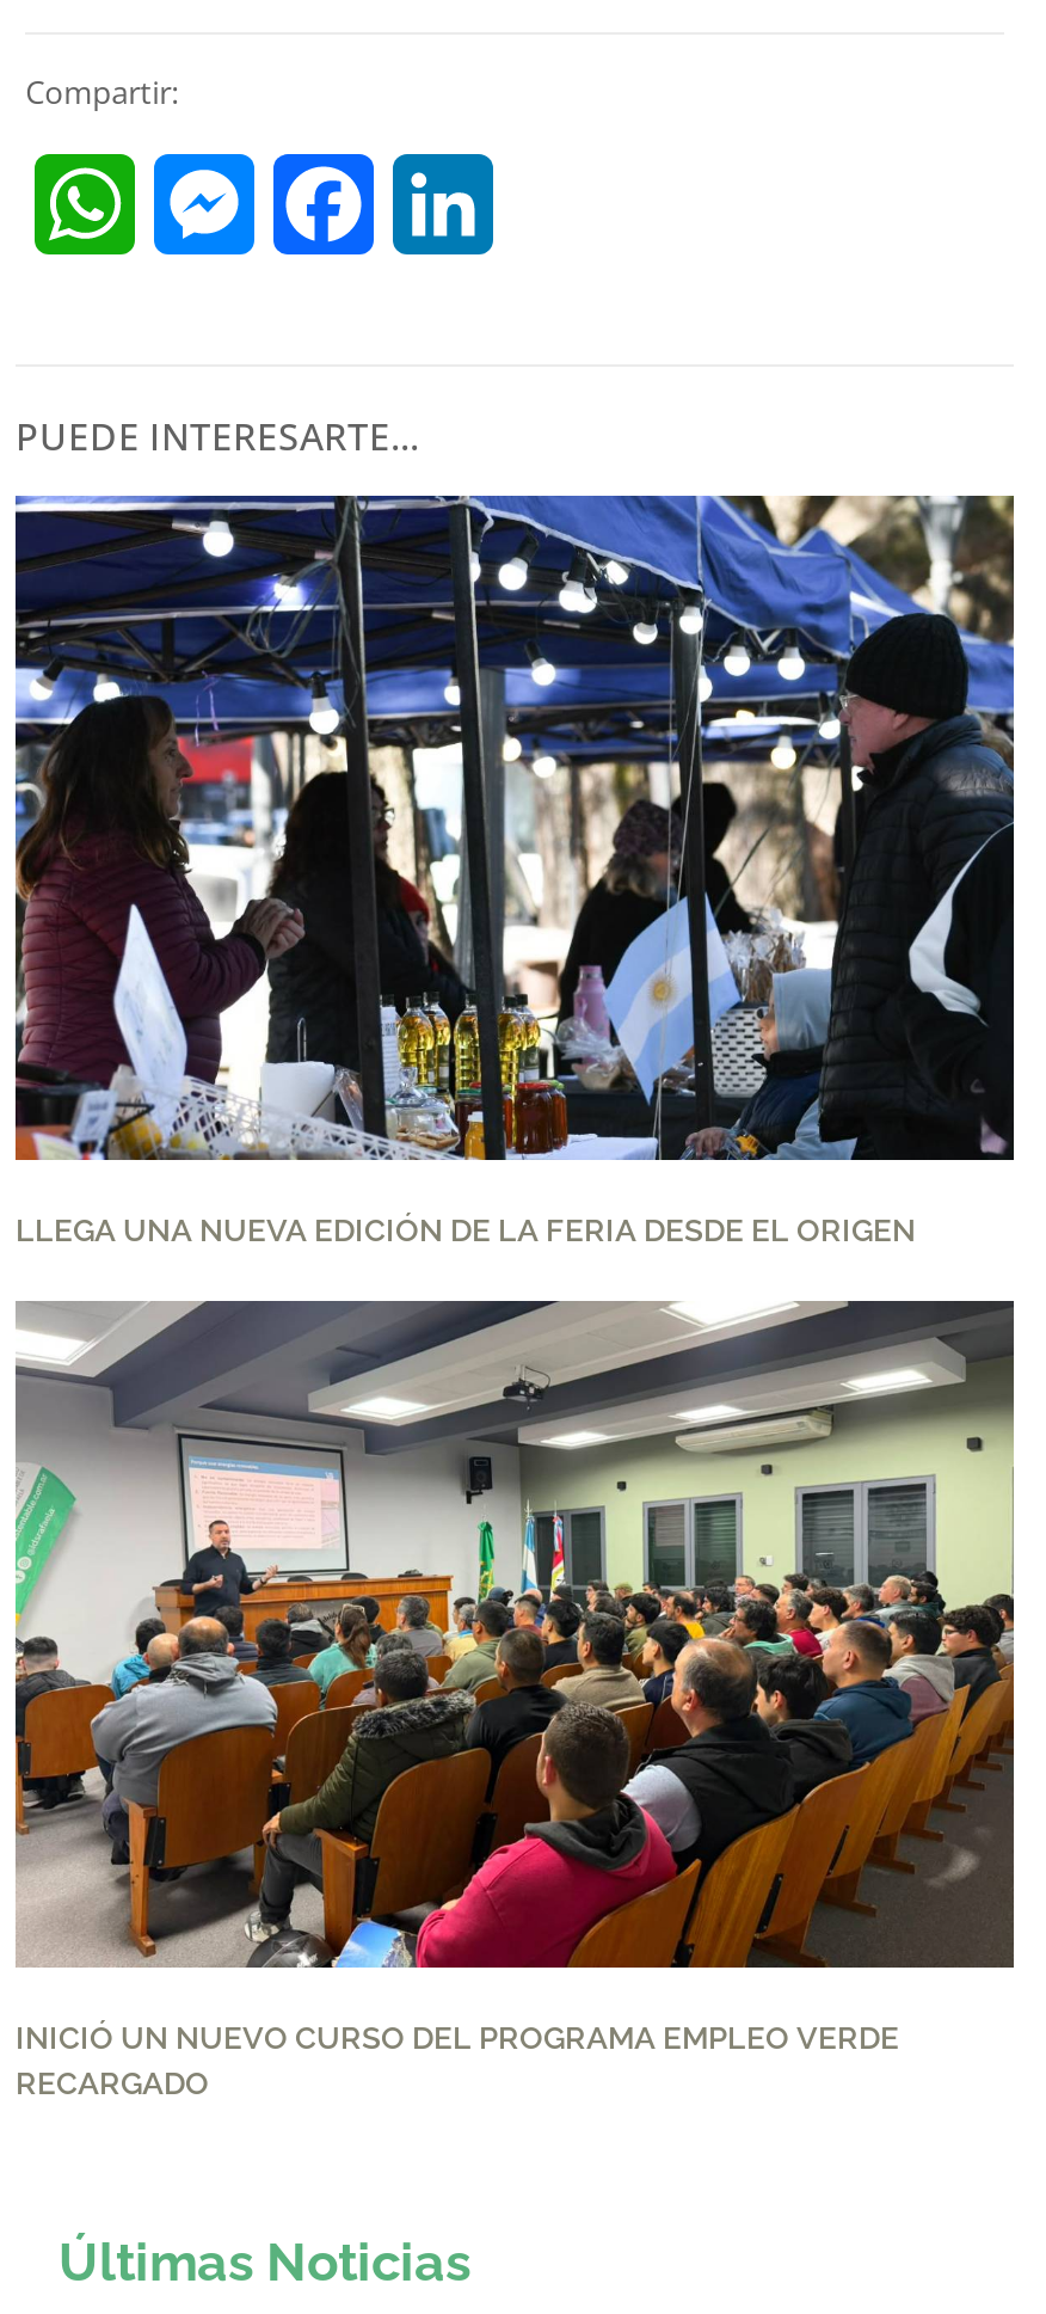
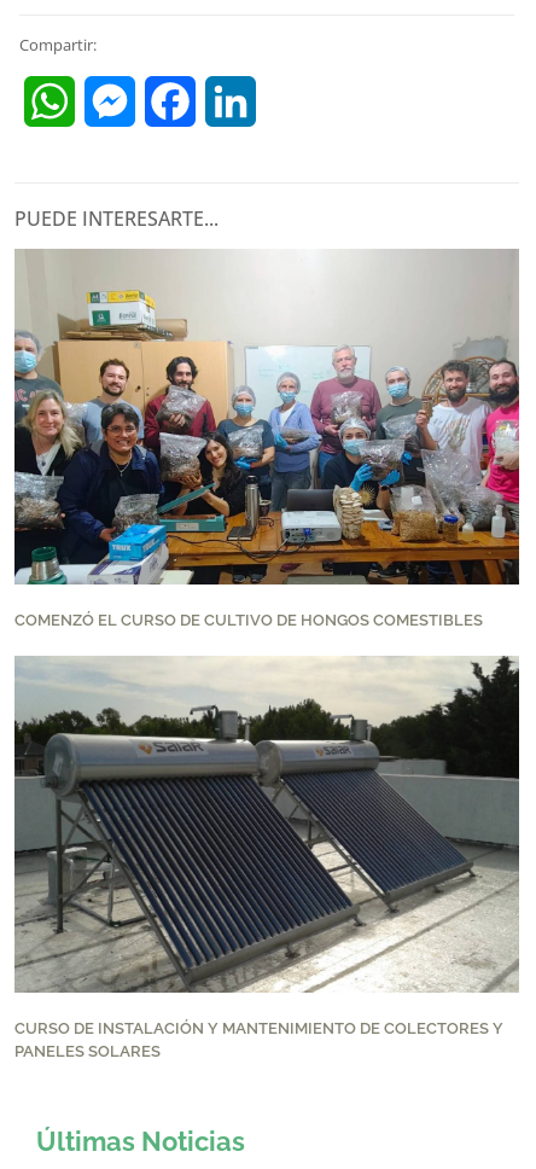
- [image]
- LLEGA UNA NUEVA EDICIÓN DE LA FERIA DESDE EL ORIGEN
+ [image]
+ COMENZÓ EL CURSO DE CULTIVO DE HONGOS COMESTIBLES

- [image]
- INICIÓ UN NUEVO CURSO DEL PROGRAMA EMPLEO VERDE
- RECARGADO
+ [image]
+ CURSO DE INSTALACIÓN Y MANTENIMIENTO DE COLECTORES Y
+ PANELES SOLARES
